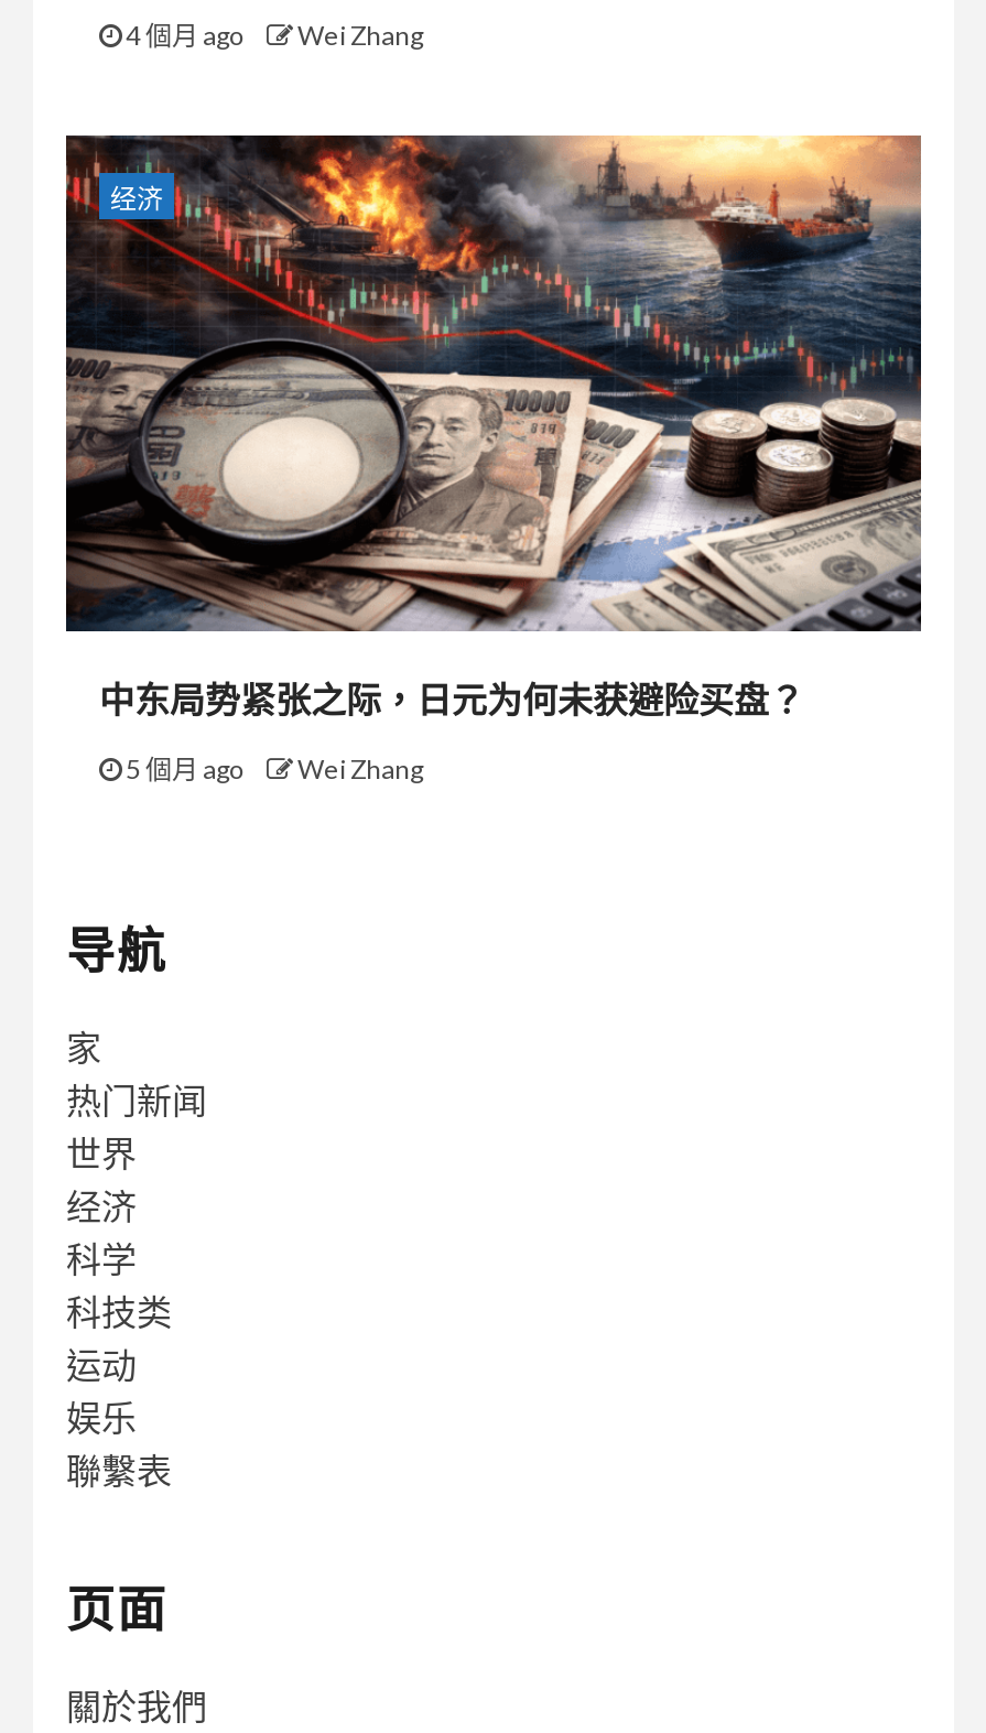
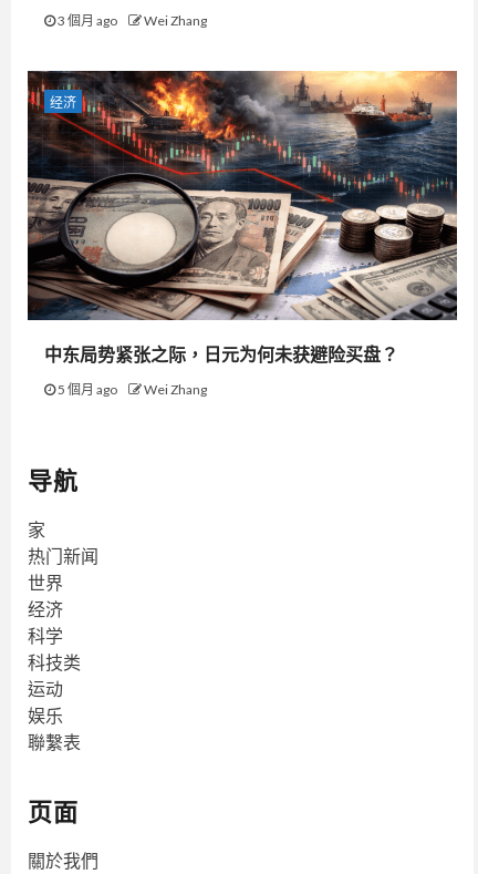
- 4 個月 ago Wei Zhang
+ 3 個月 ago Wei Zhang
